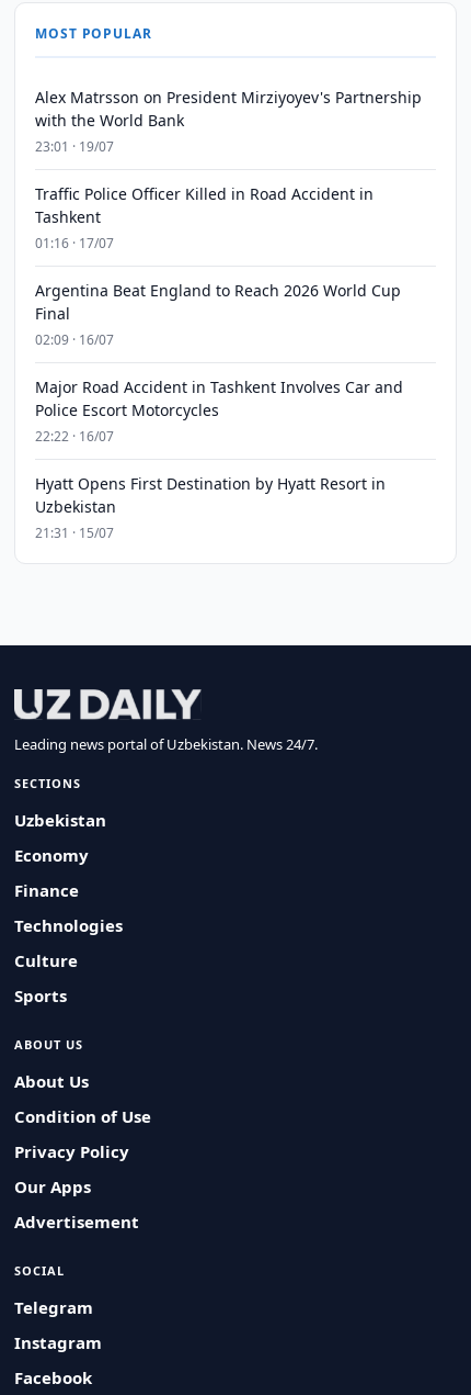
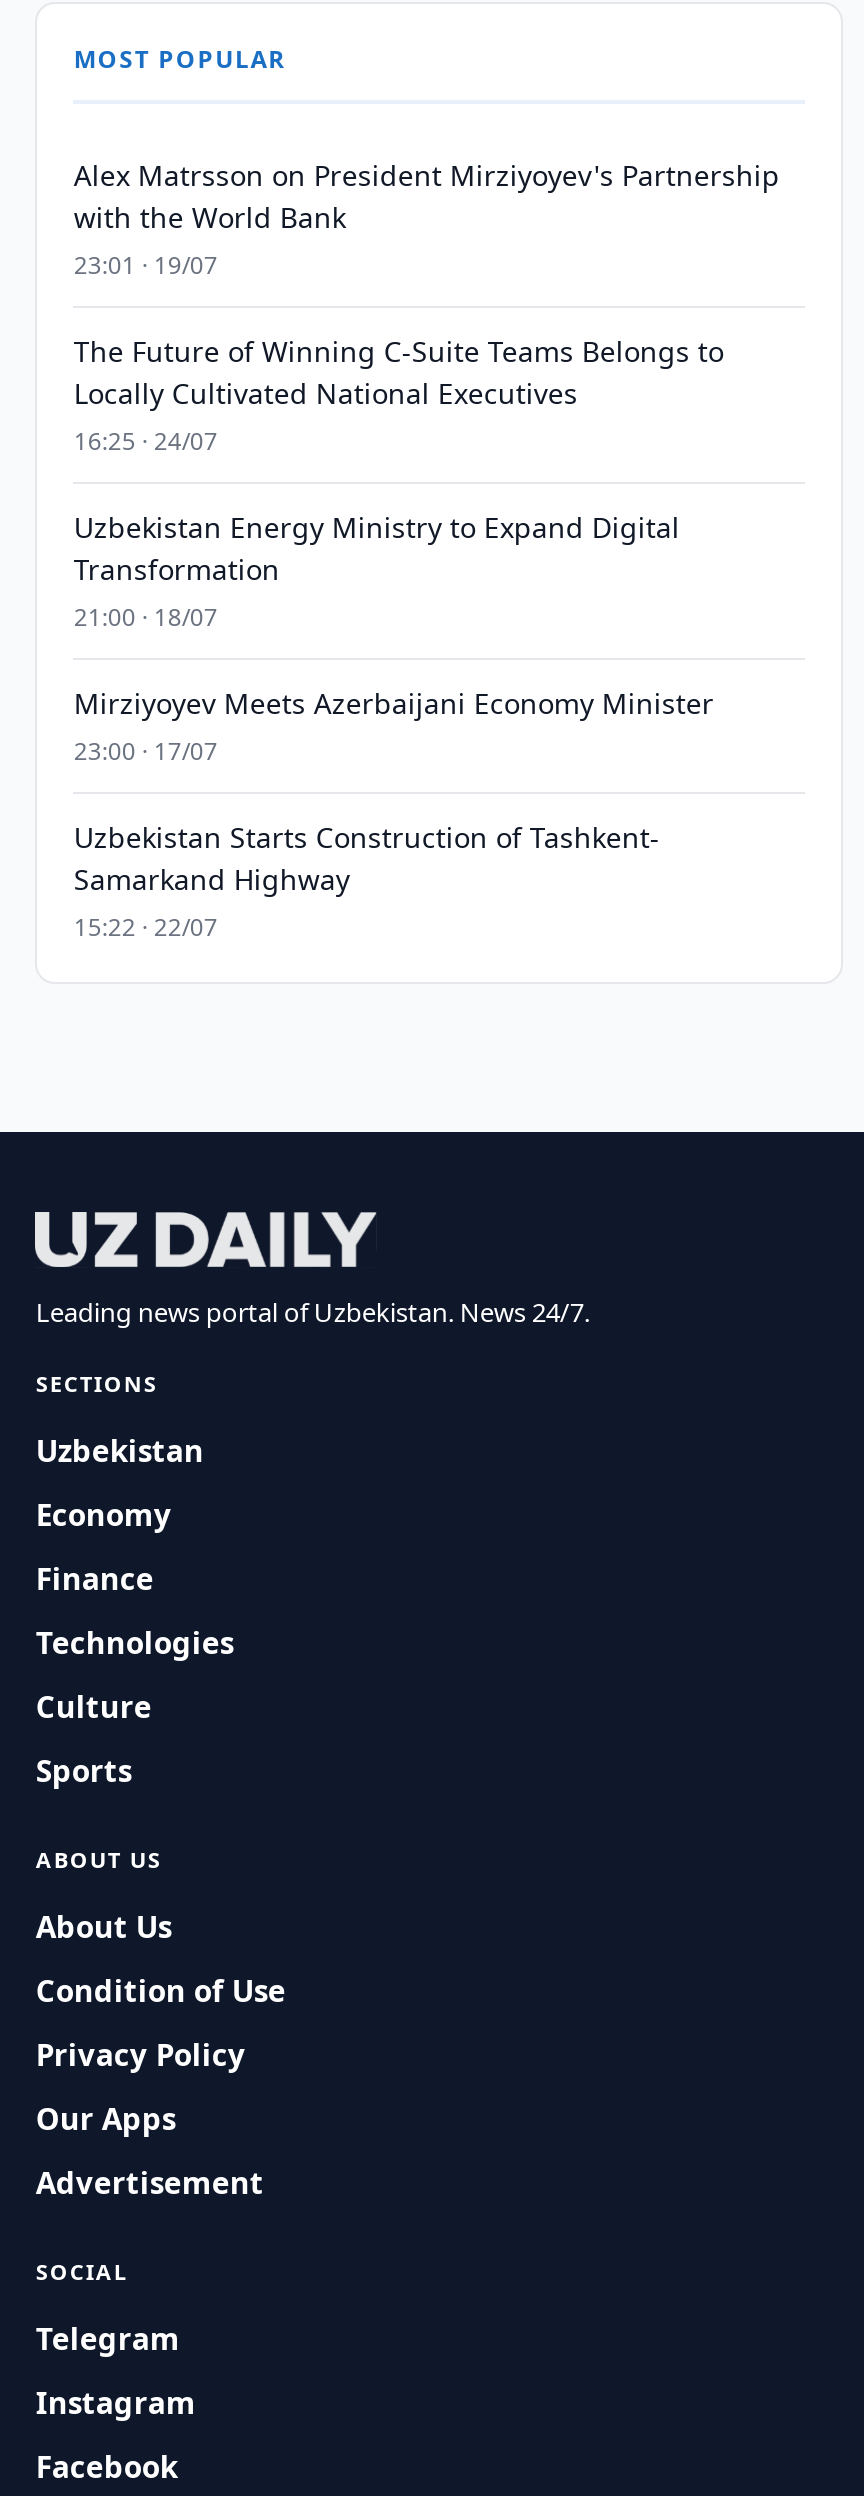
- Traffic Police Officer Killed in Road Accident in
- Tashkent
- 01:16 · 17/07
+ The Future of Winning C-Suite Teams Belongs to
+ Locally Cultivated National Executives
+ 16:25 · 24/07

- Argentina Beat England to Reach 2026 World Cup
- Final
- 02:09 · 16/07
+ Uzbekistan Energy Ministry to Expand Digital
+ Transformation
+ 21:00 · 18/07

- Major Road Accident in Tashkent Involves Car and
- Police Escort Motorcycles
- 22:22 · 16/07
+ Mirziyoyev Meets Azerbaijani Economy Minister
+ 23:00 · 17/07

- Hyatt Opens First Destination by Hyatt Resort in
- Uzbekistan
- 21:31 · 15/07
+ Uzbekistan Starts Construction of Tashkent-
+ Samarkand Highway
+ 15:22 · 22/07
